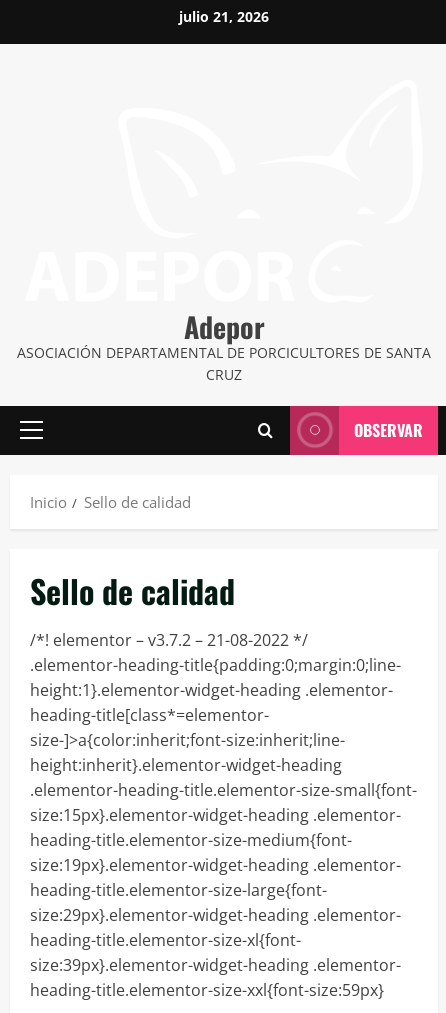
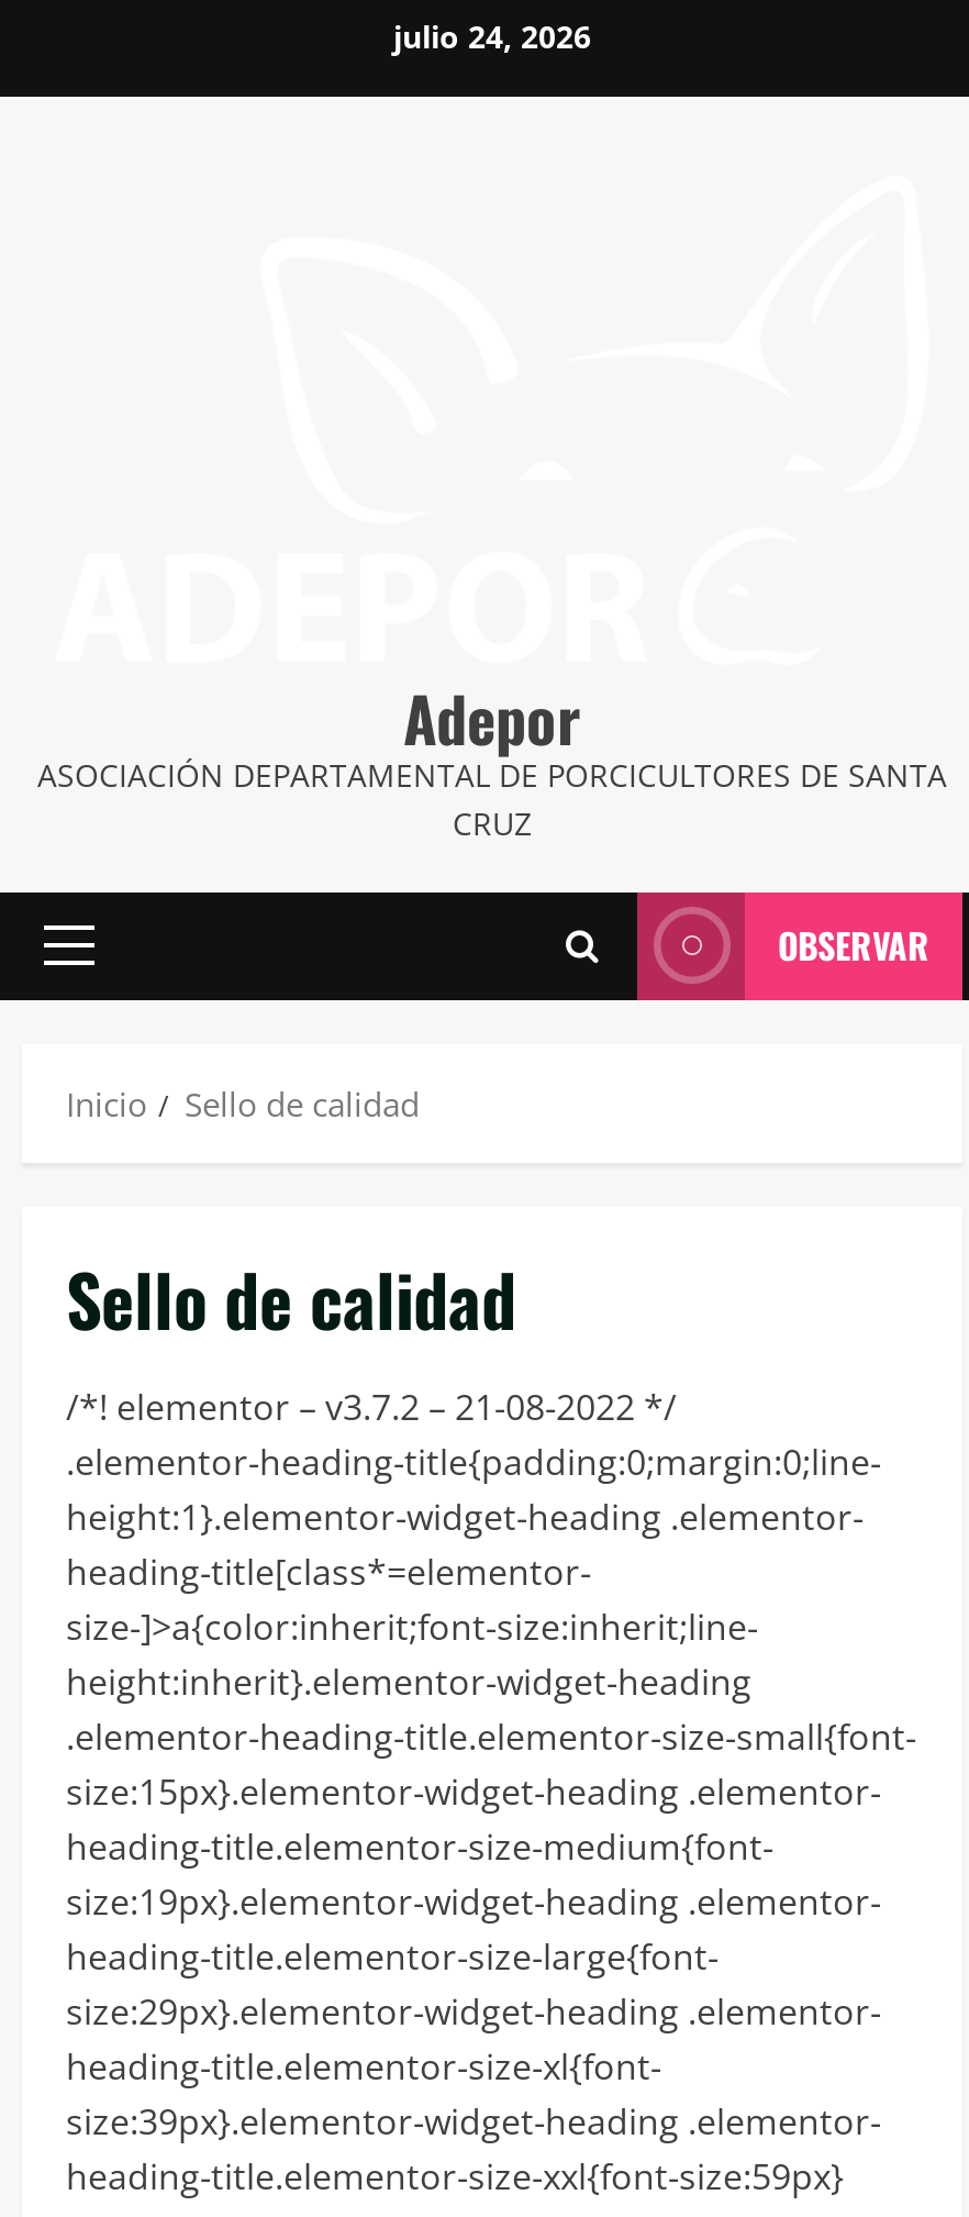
- julio 21, 2026
+ julio 24, 2026
